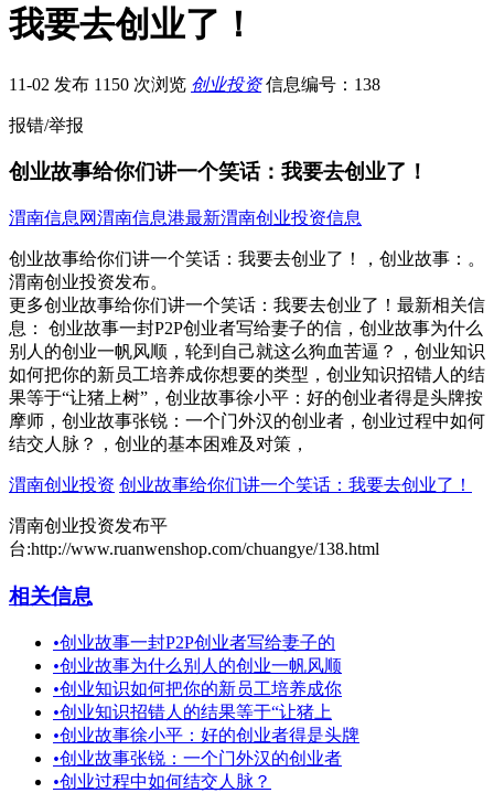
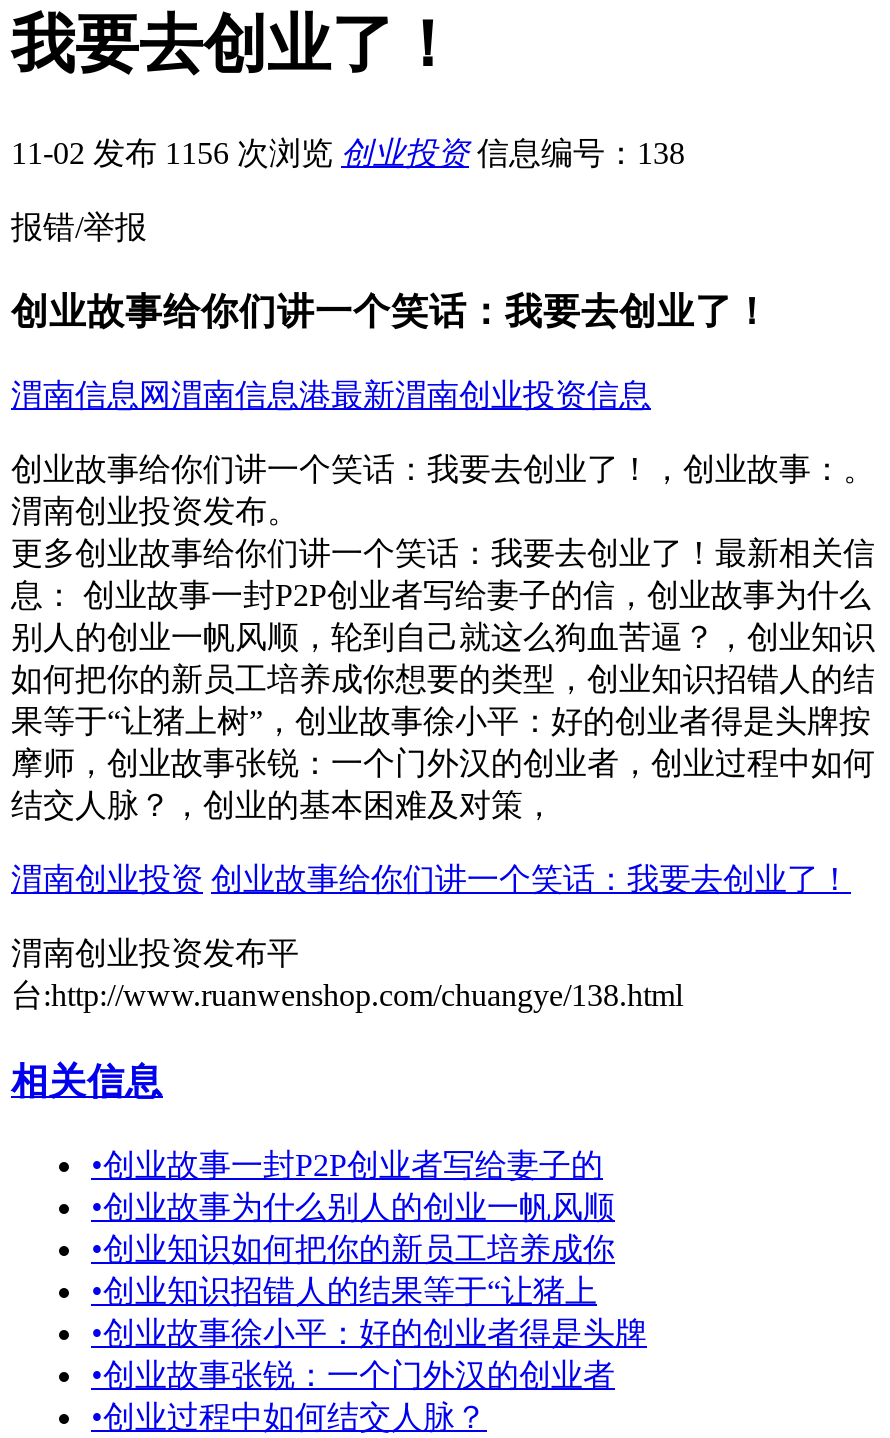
- 11-02 发布 1150 次浏览 创业投资 信息编号：138
+ 11-02 发布 1156 次浏览 创业投资 信息编号：138
